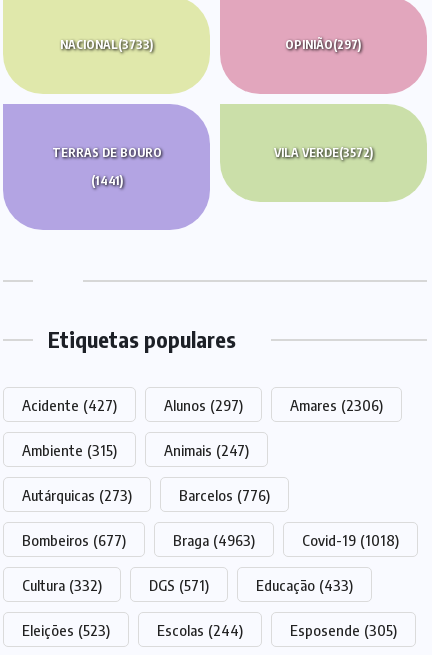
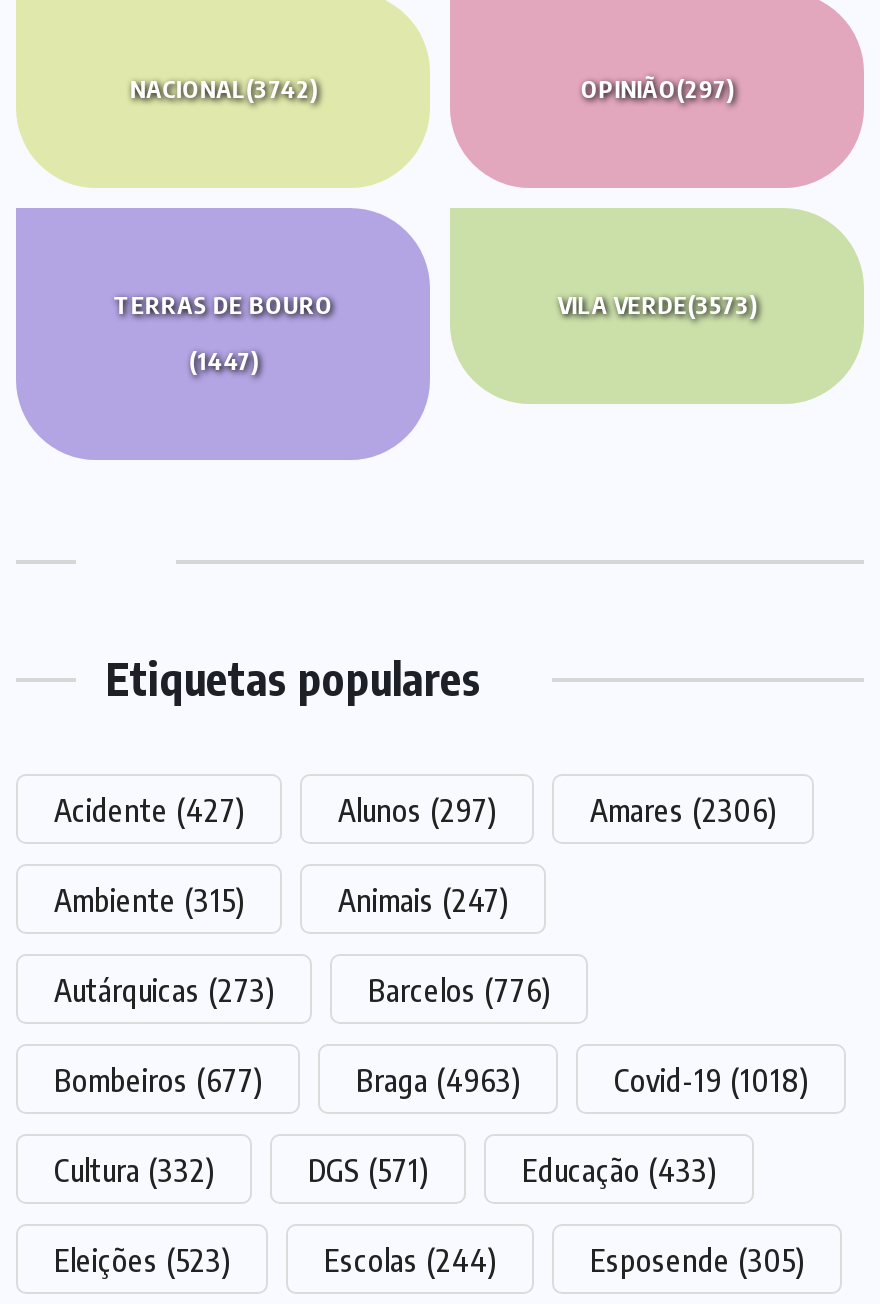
- NACIONAL(3733)
+ NACIONAL(3742)

- VILA VERDE(3572)
+ VILA VERDE(3573)

- (1441)
+ (1447)
